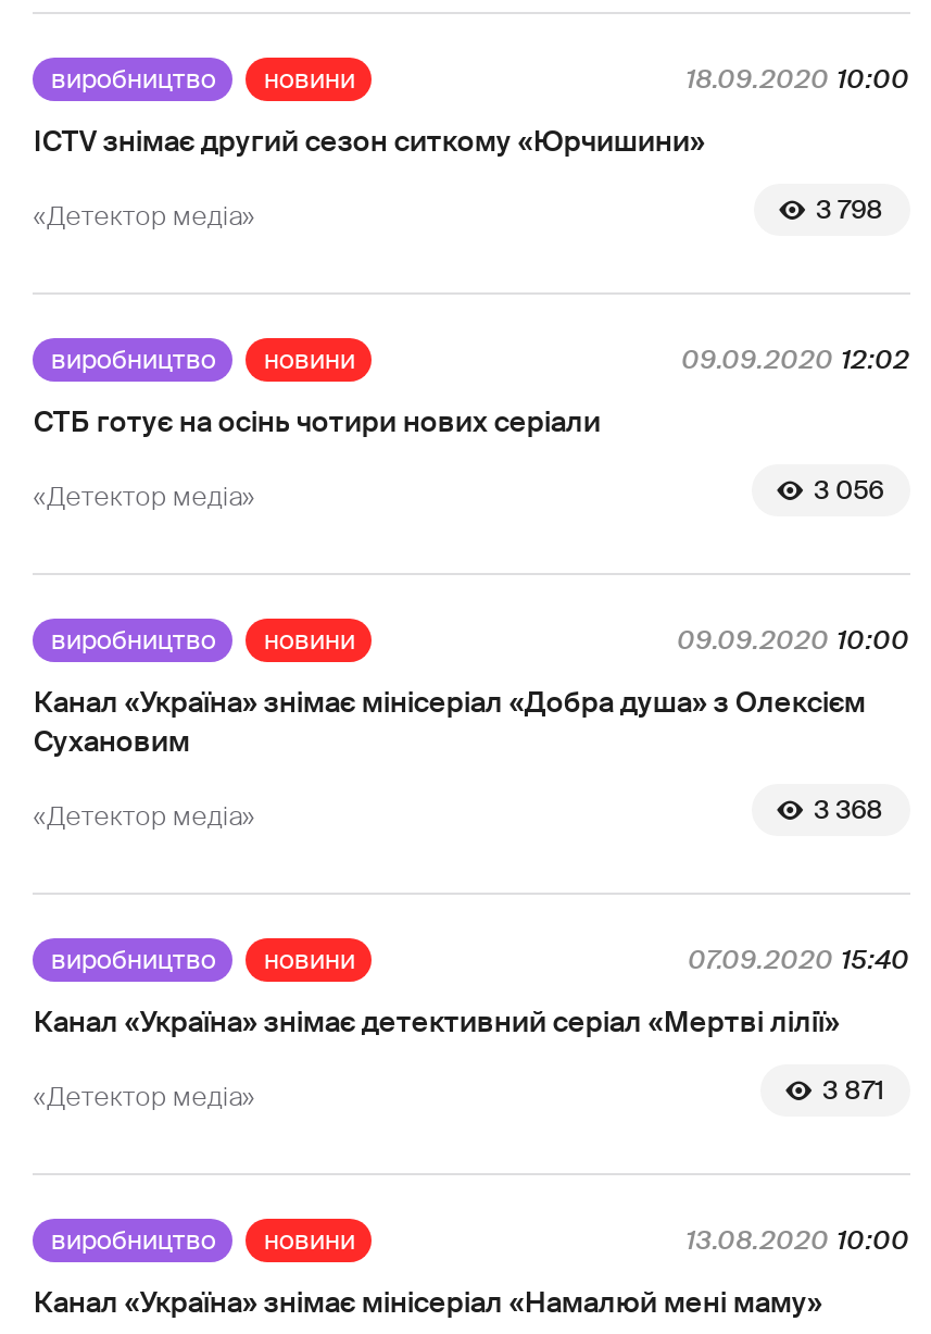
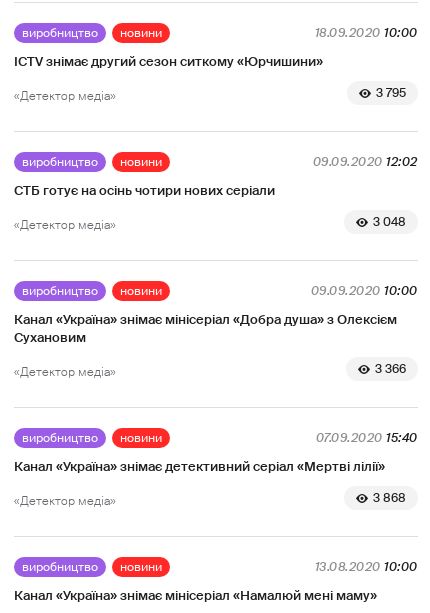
- 3 798
+ 3 795

- 3 056
+ 3 048

- 3 368
+ 3 366

- 3 871
+ 3 868
